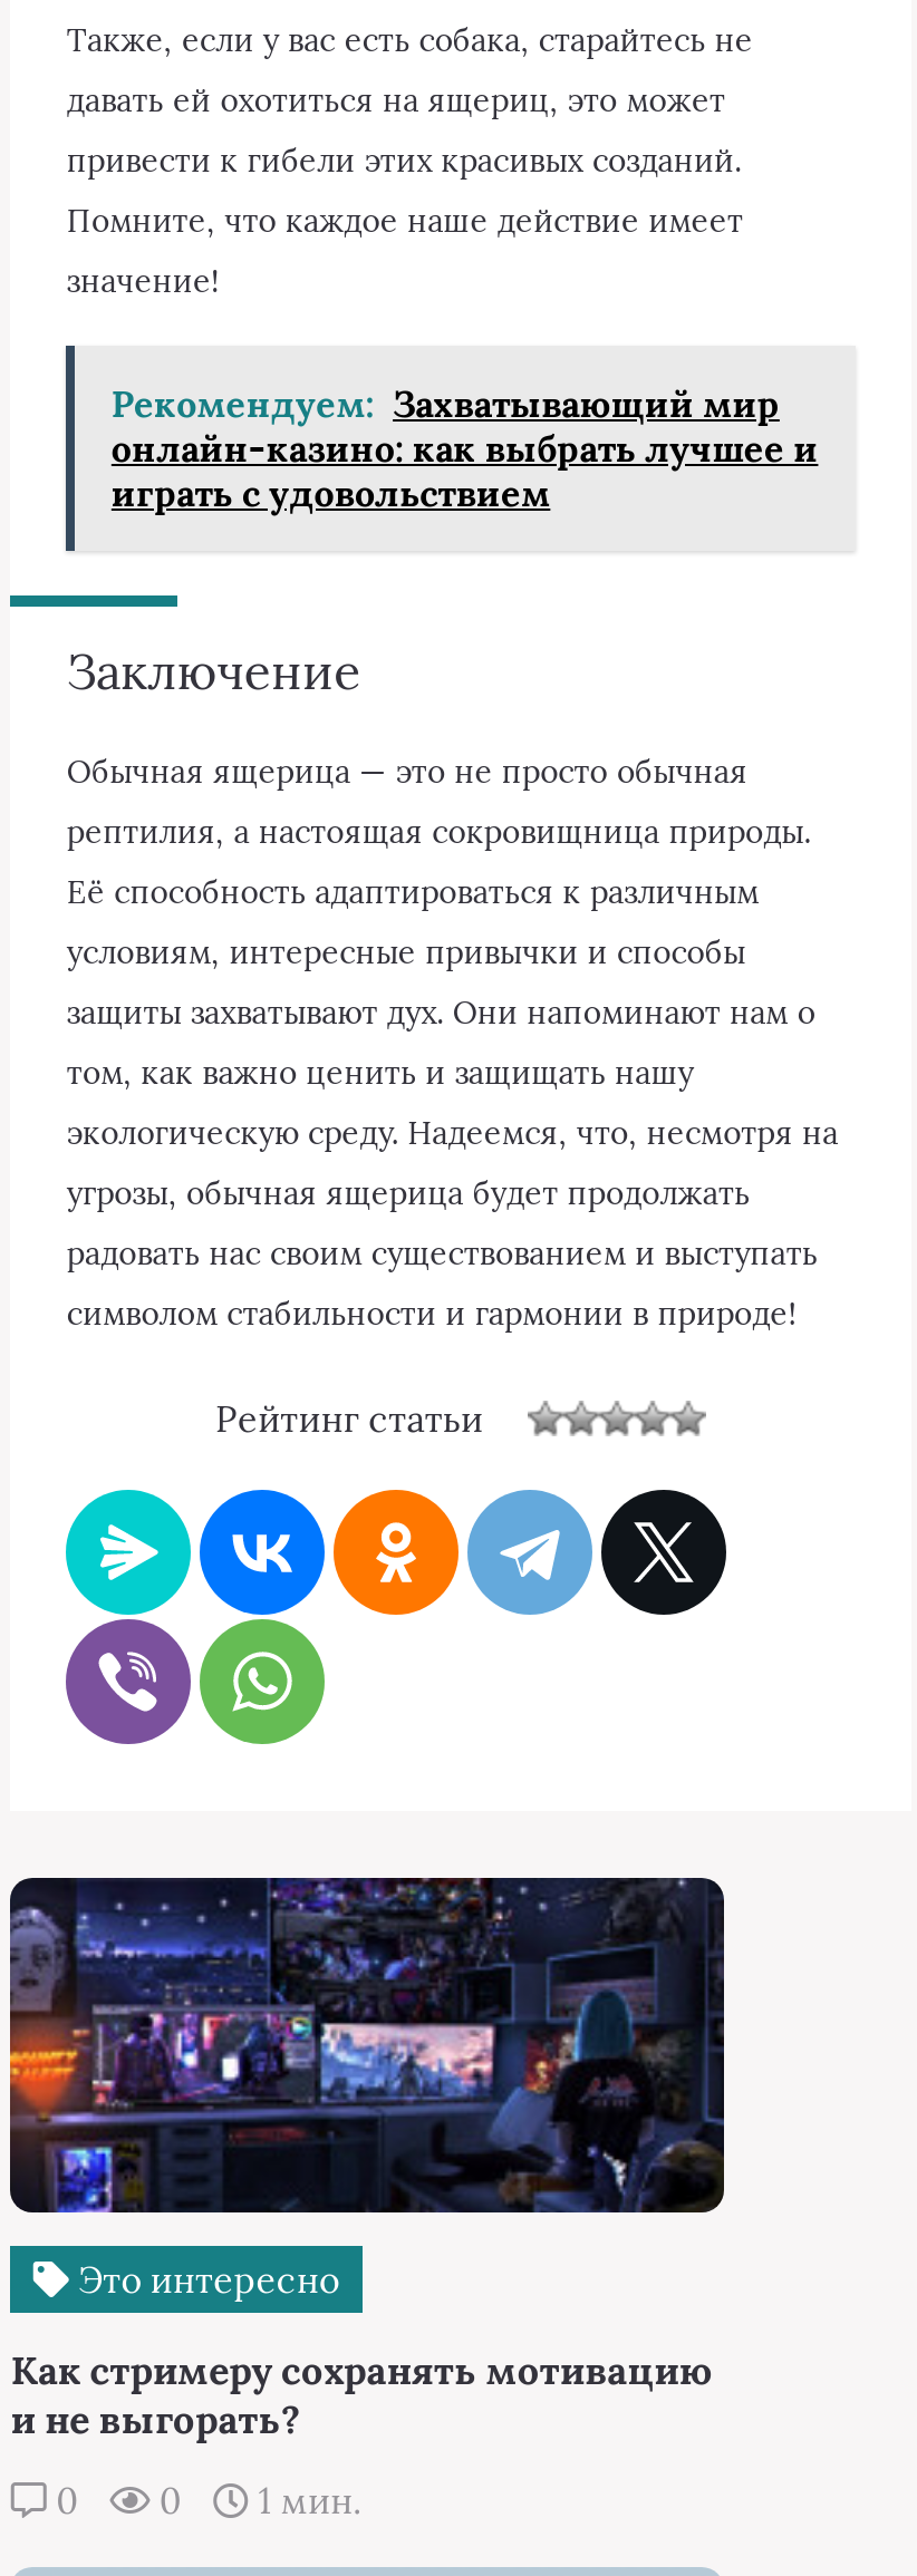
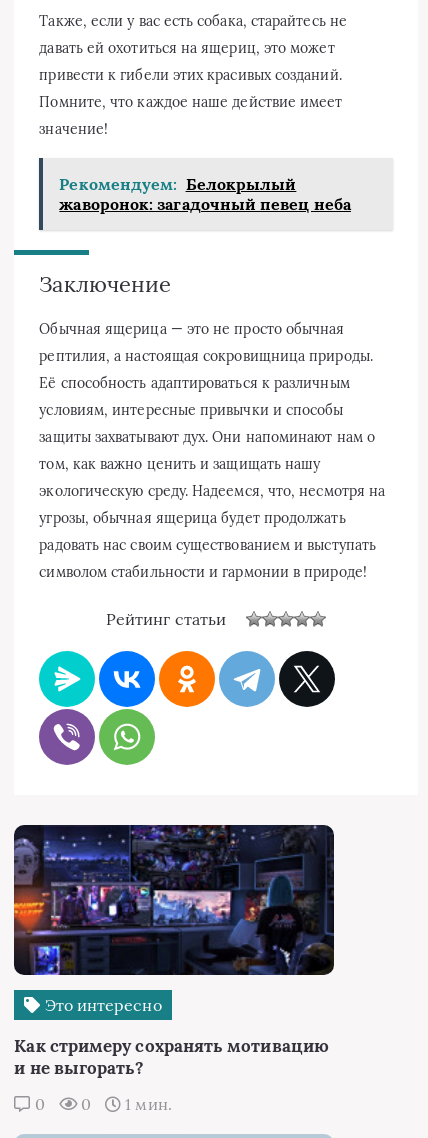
- Рекомендуем: Захватывающий мир
- онлайн-казино: как выбрать лучшее и
- играть с удовольствием
+ Рекомендуем: Белокрылый
+ жаворонок: загадочный певец неба
